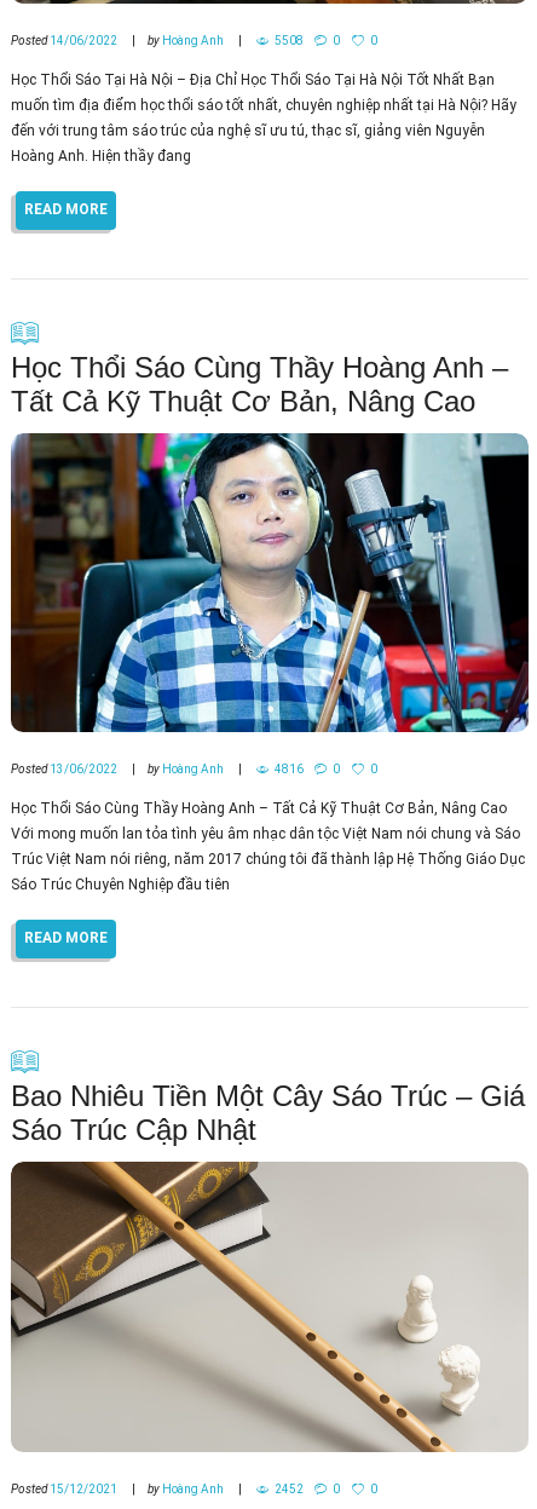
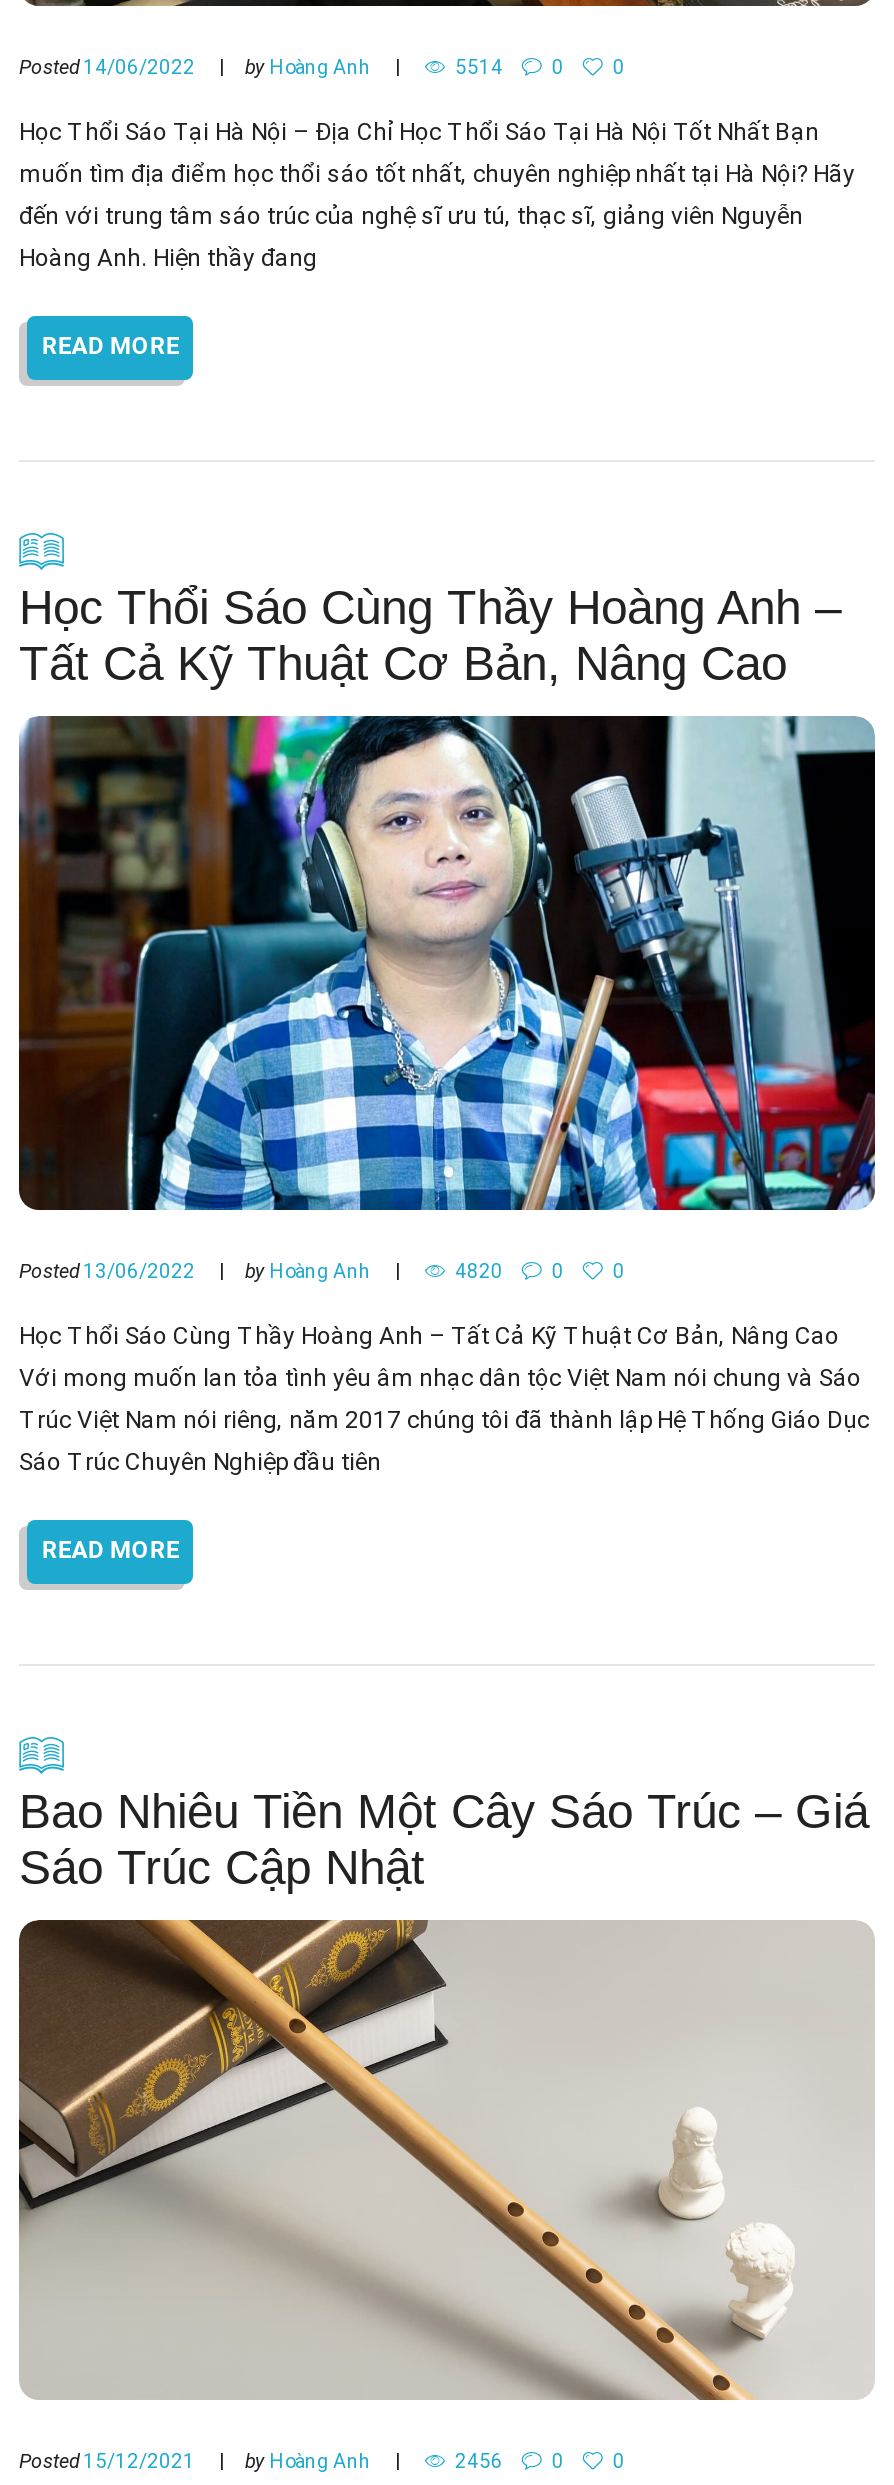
- 5508
+ 5514

- 4816
+ 4820

- 2452
+ 2456
